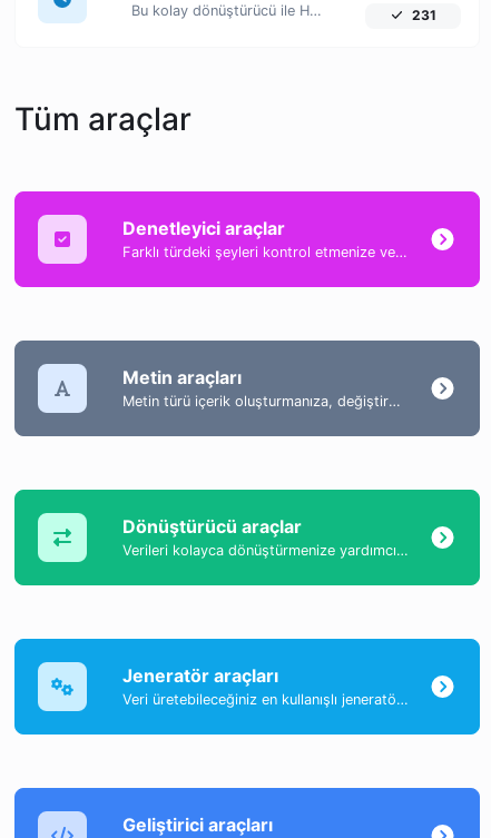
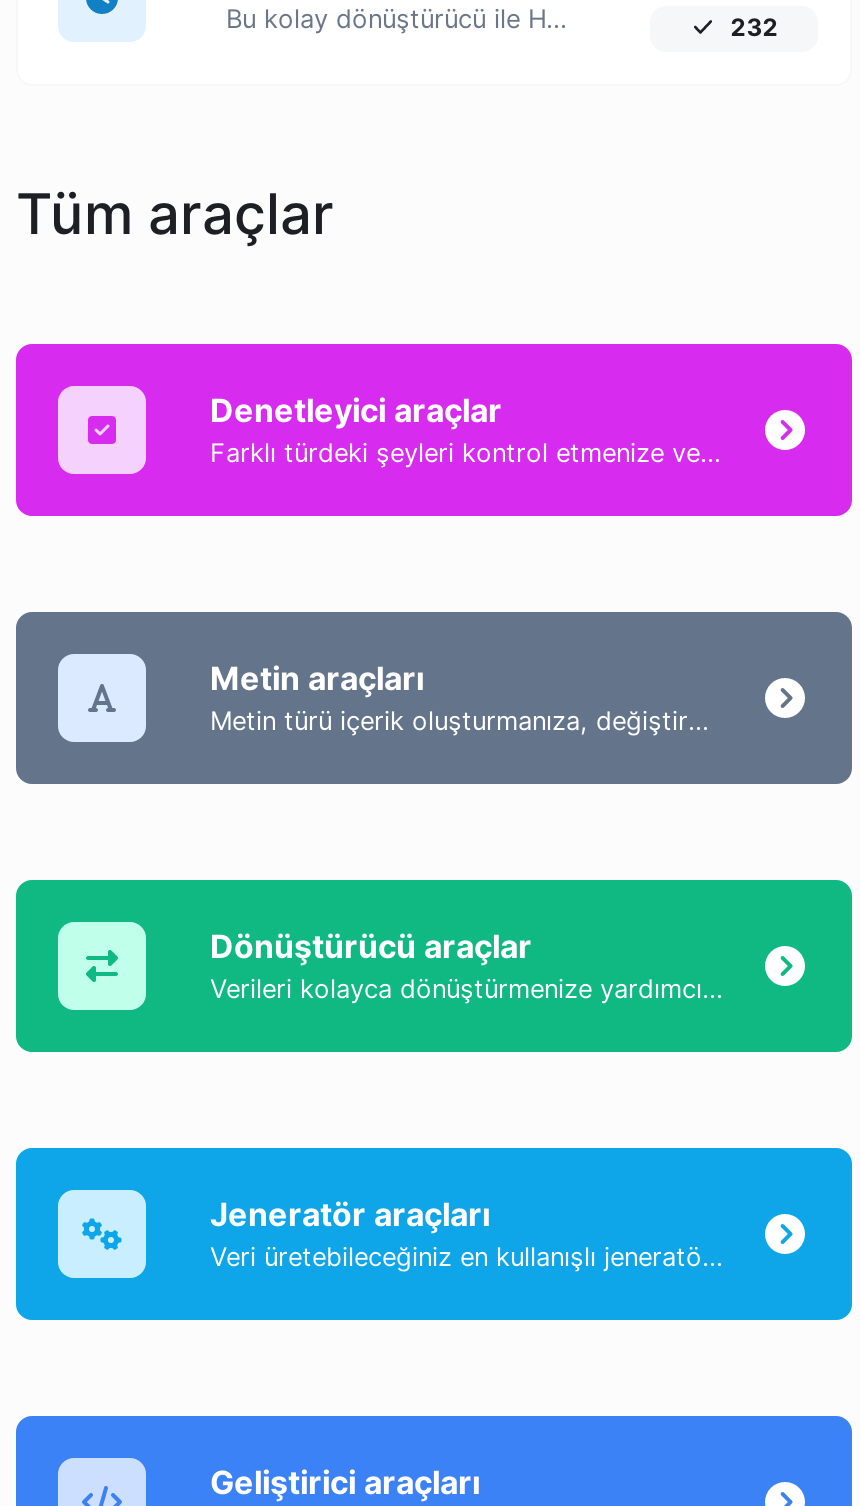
- 231
+ 232
